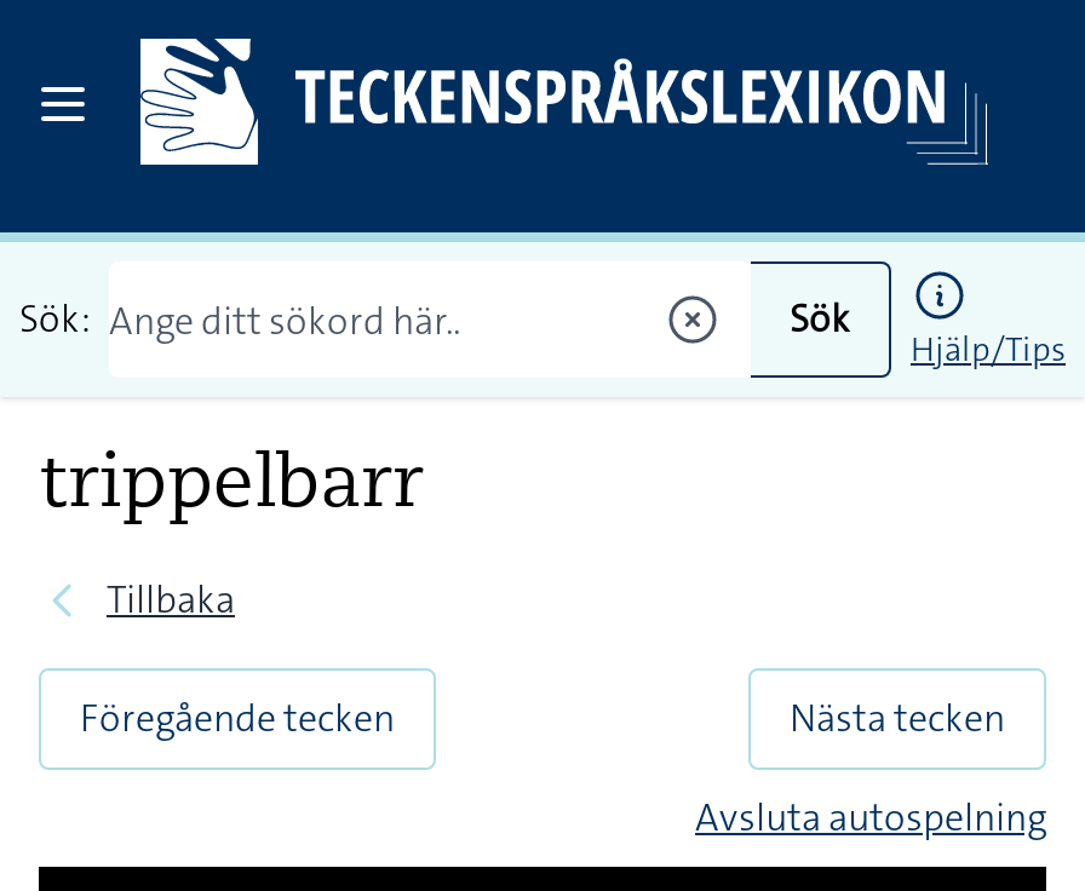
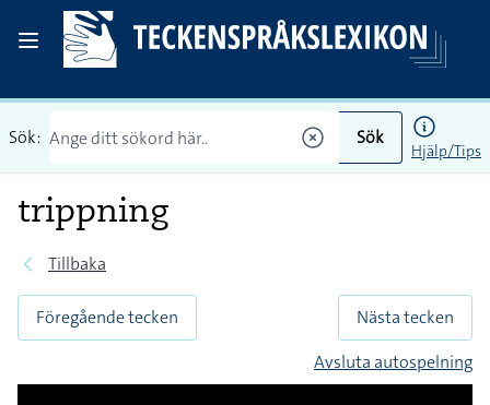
- trippelbarr
+ trippning
